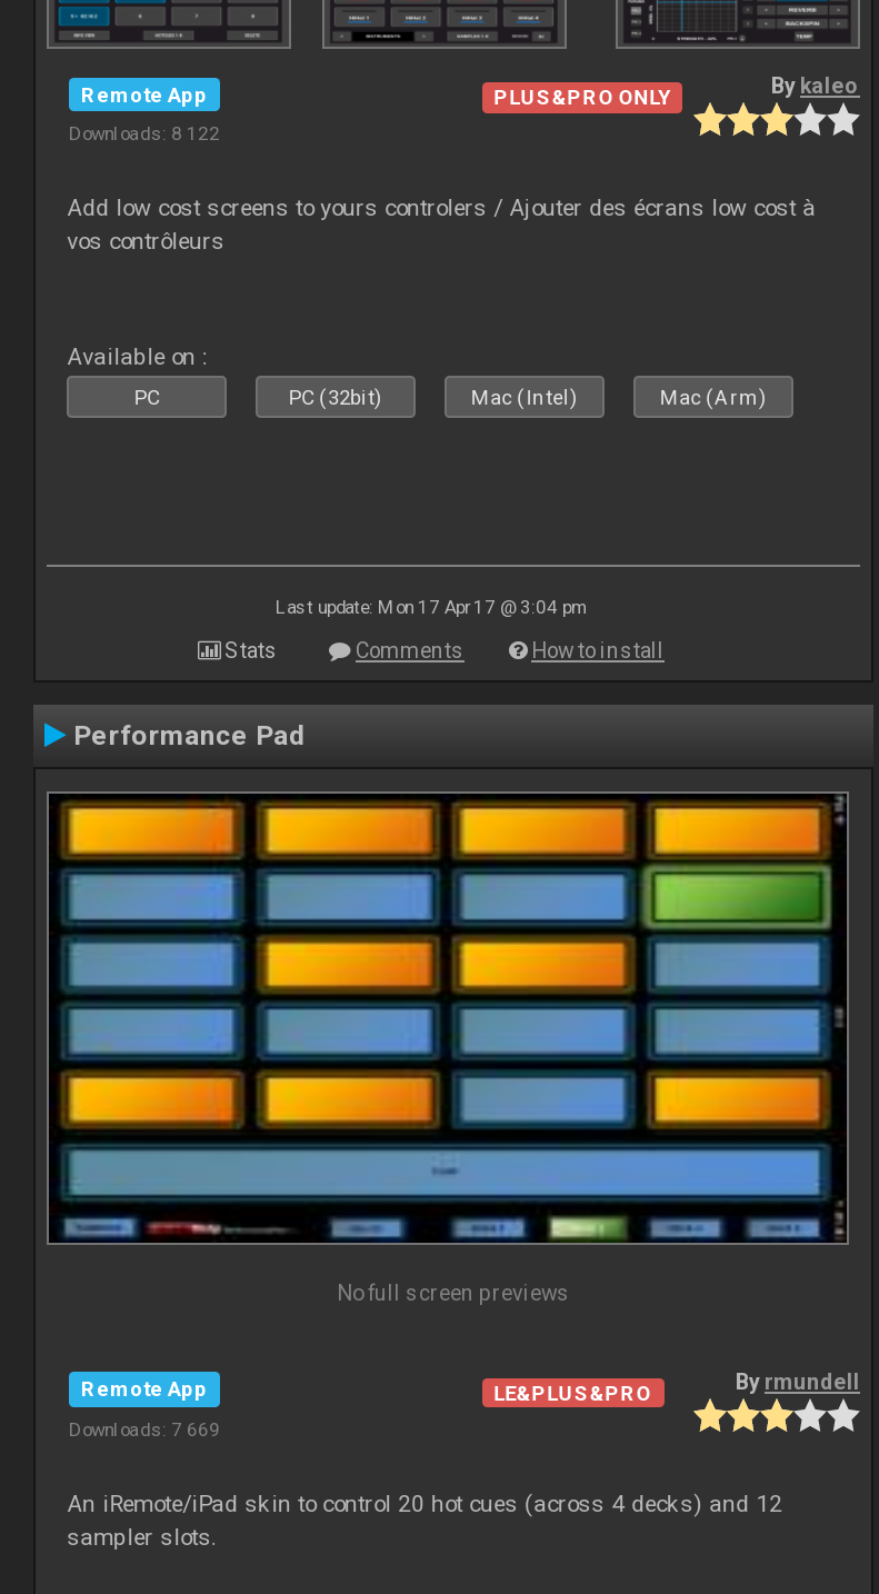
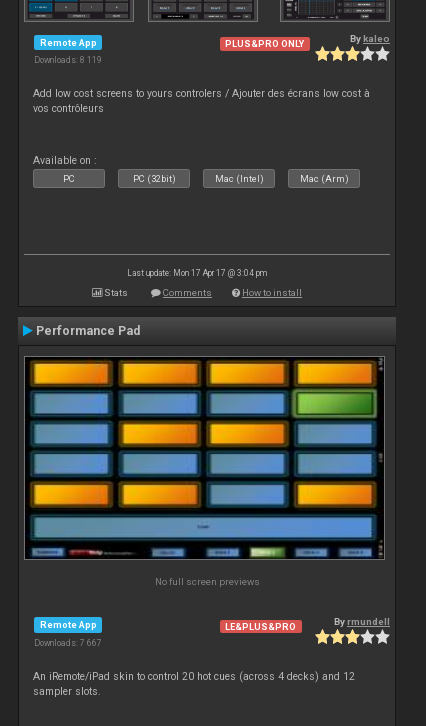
- Downloads: 8 122
+ Downloads: 8 119

- Downloads: 7 669
+ Downloads: 7 667
